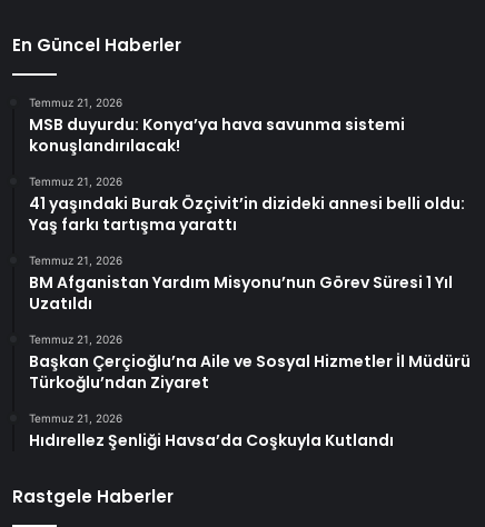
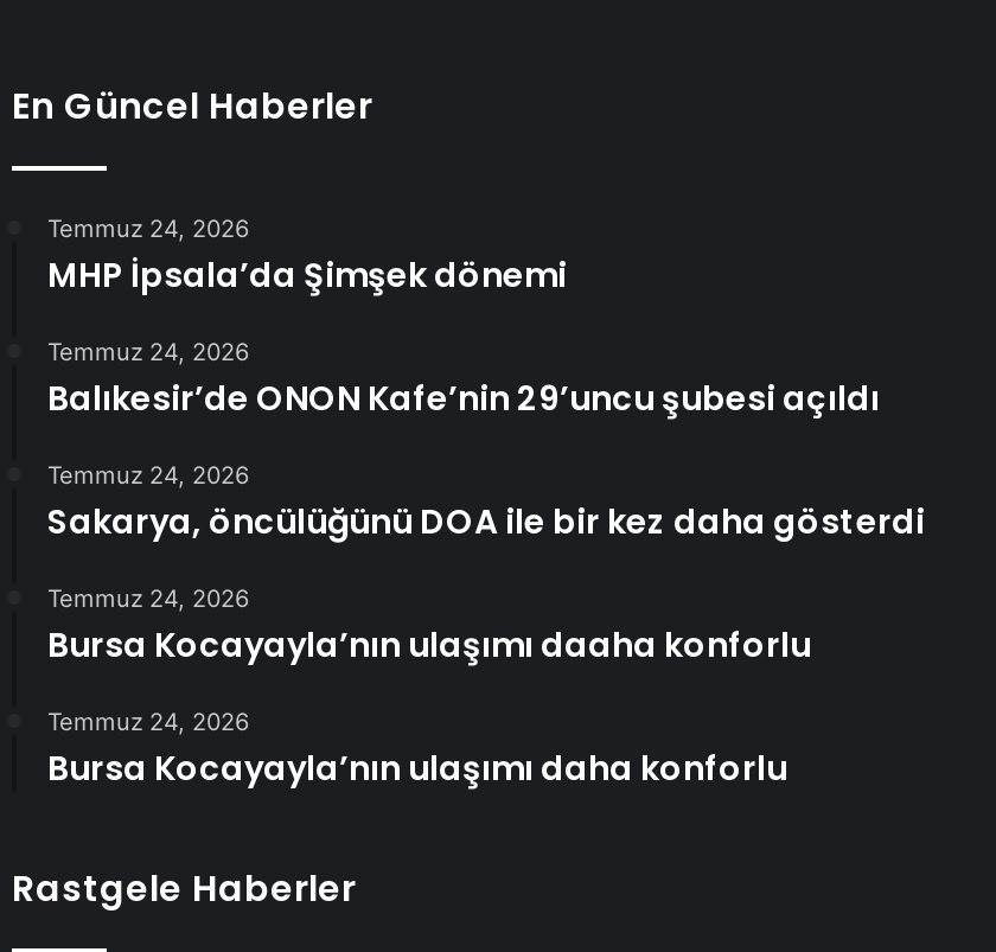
- Temmuz 21, 2026
- MSB duyurdu: Konya’ya hava savunma sistemi
- konuşlandırılacak!
+ Temmuz 24, 2026
+ MHP İpsala’da Şimşek dönemi

- Temmuz 21, 2026
- 41 yaşındaki Burak Özçivit’in dizideki annesi belli oldu:
- Yaş farkı tartışma yarattı
+ Temmuz 24, 2026
+ Balıkesir’de ONON Kafe’nin 29’uncu şubesi açıldı

- Temmuz 21, 2026
- BM Afganistan Yardım Misyonu’nun Görev Süresi 1 Yıl
- Uzatıldı
+ Temmuz 24, 2026
+ Sakarya, öncülüğünü DOA ile bir kez daha gösterdi

- Temmuz 21, 2026
- Başkan Çerçioğlu’na Aile ve Sosyal Hizmetler İl Müdürü
- Türkoğlu’ndan Ziyaret
+ Temmuz 24, 2026
+ Bursa Kocayayla’nın ulaşımı daaha konforlu

- Temmuz 21, 2026
- Hıdırellez Şenliği Havsa’da Coşkuyla Kutlandı
+ Temmuz 24, 2026
+ Bursa Kocayayla’nın ulaşımı daha konforlu
